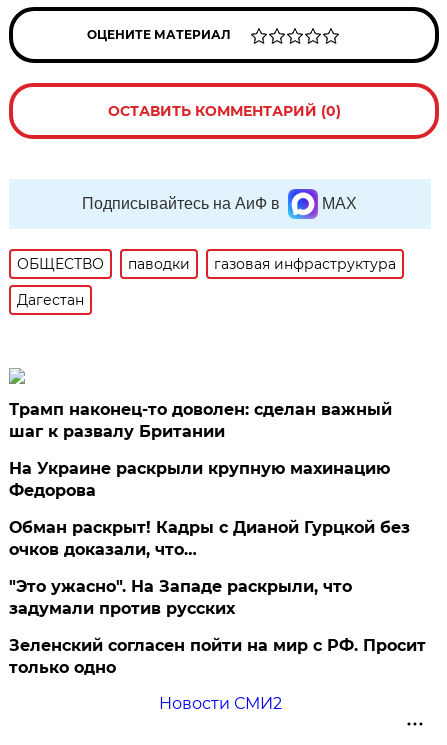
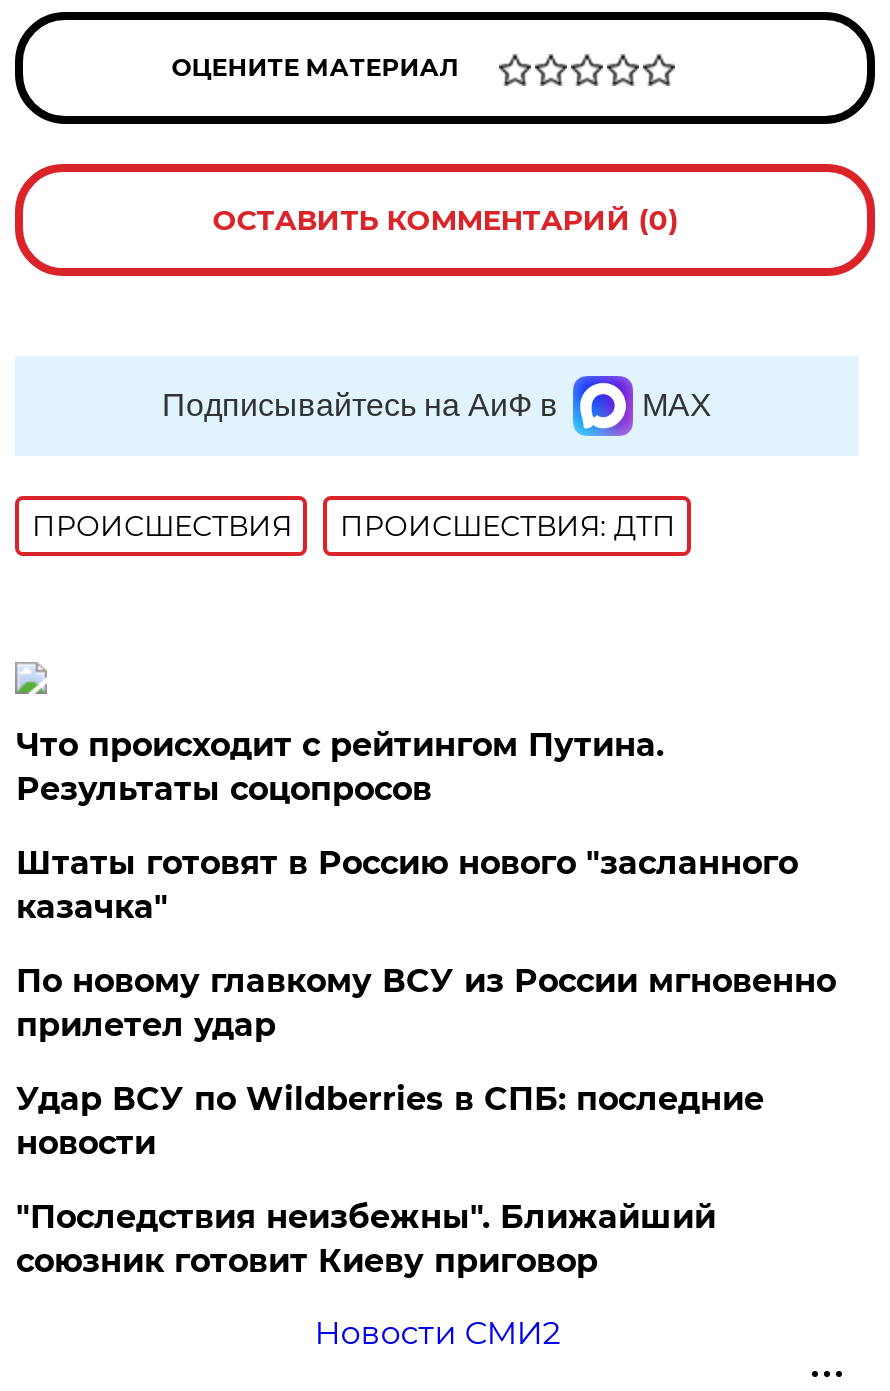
- ОБЩЕСТВО
- паводки
- газовая инфраструктура
- Дагестан
+ ПРОИСШЕСТВИЯ
+ ПРОИСШЕСТВИЯ: ДТП

- Трамп наконец-то доволен: сделан важный
- шаг к развалу Британии
- На Украине раскрыли крупную махинацию
- Федорова
- Обман раскрыт! Кадры с Дианой Гурцкой без
- очков доказали, что…
- "Это ужасно". На Западе раскрыли, что
- задумали против русских
- Зеленский согласен пойти на мир с РФ. Просит
- только одно
+ Что происходит с рейтингом Путина.
+ Результаты соцопросов
+ Штаты готовят в Россию нового "засланного
+ казачка"
+ По новому главкому ВСУ из России мгновенно
+ прилетел удар
+ Удар ВСУ по Wildberries в СПБ: последние
+ новости
+ "Последствия неизбежны". Ближайший
+ союзник готовит Киеву приговор
